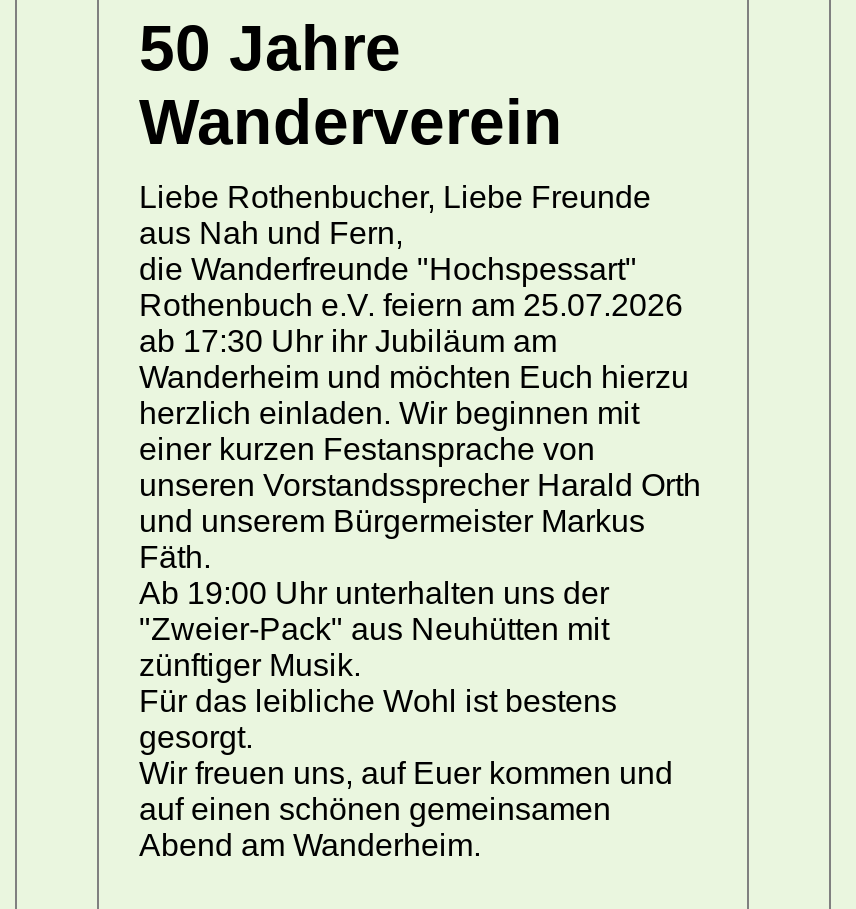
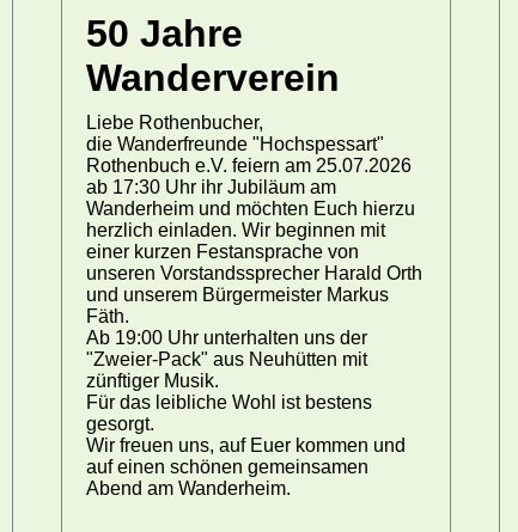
- Liebe Rothenbucher, Liebe Freunde
- aus Nah und Fern,
+ Liebe Rothenbucher,
